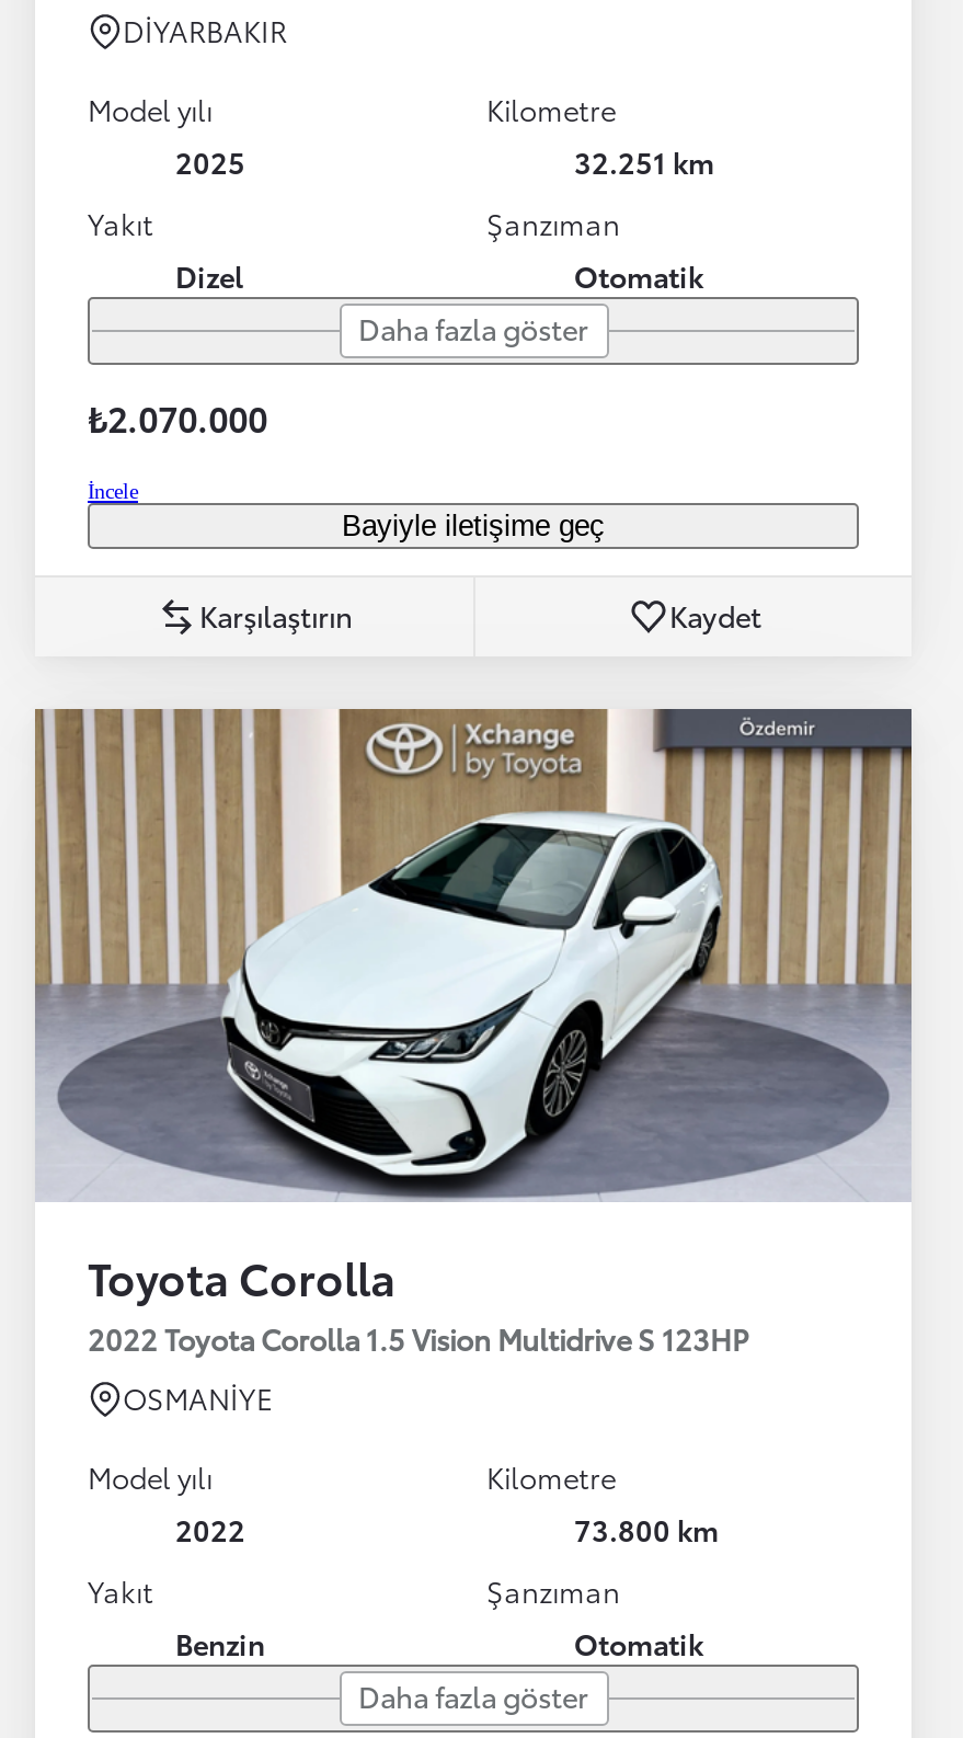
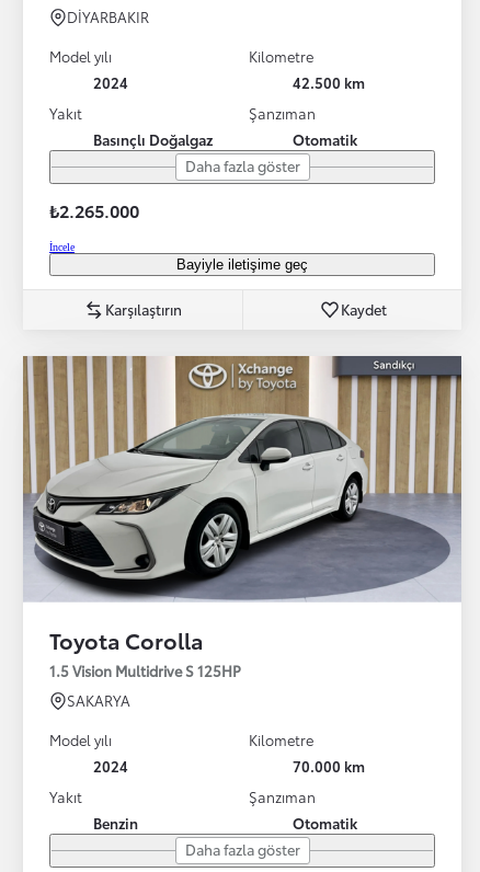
- 2025
+ 2024

- 32.251 km
+ 42.500 km

- Dizel
+ Basınçlı Doğalgaz

- ₺2.070.000
+ ₺2.265.000

- [image]
+ [image]

- 2022 Toyota Corolla 1.5 Vision Multidrive S 123HP
+ 1.5 Vision Multidrive S 125HP

- OSMANİYE
+ SAKARYA

- 2022
+ 2024

- 73.800 km
+ 70.000 km
